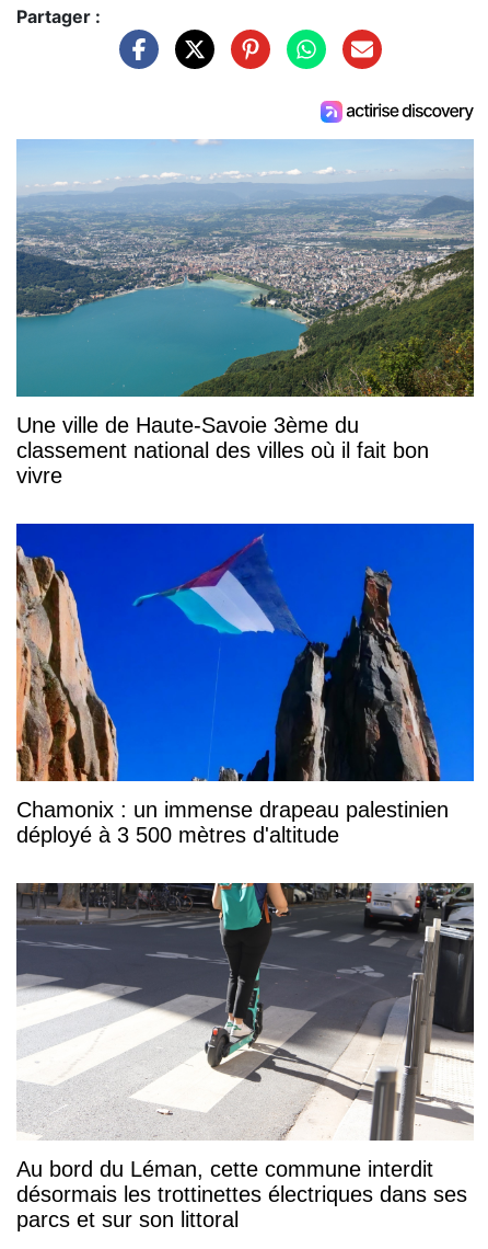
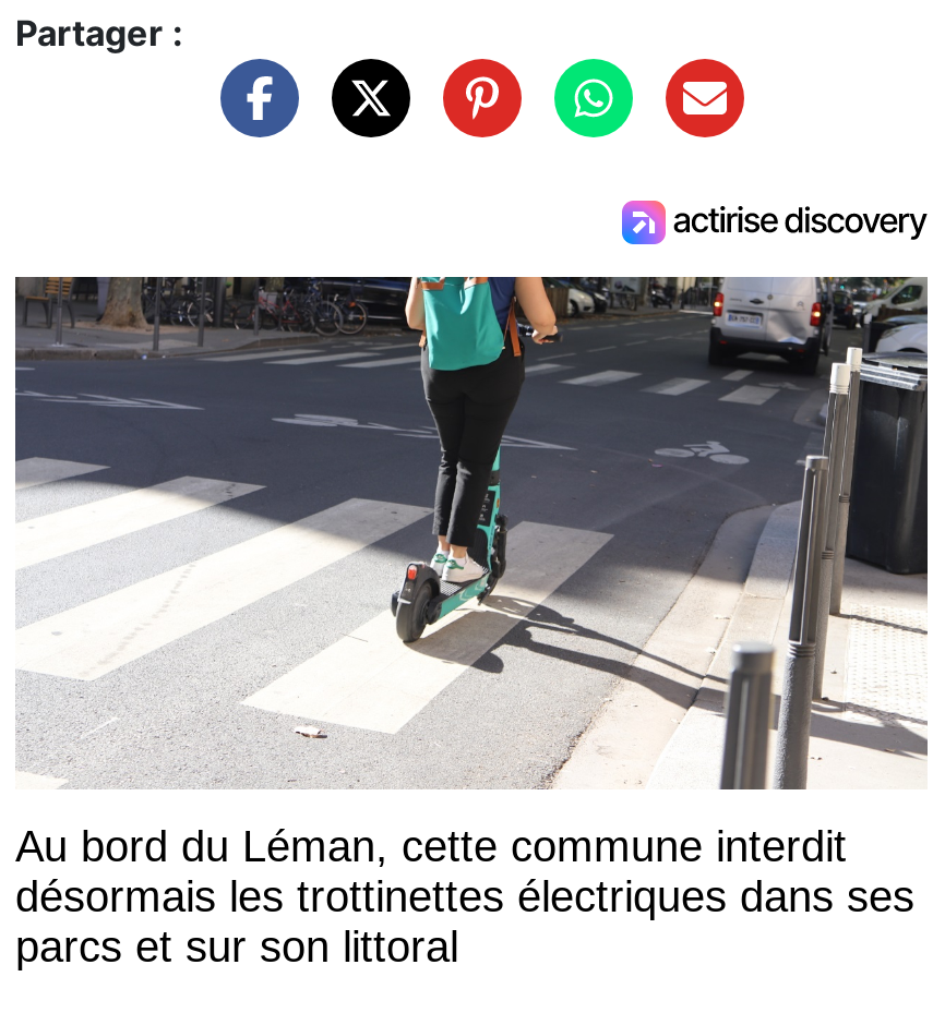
- [image]
- Une ville de Haute-Savoie 3ème du
- classement national des villes où il fait bon
- vivre

- [image]
- Chamonix : un immense drapeau palestinien
- déployé à 3 500 mètres d'altitude
